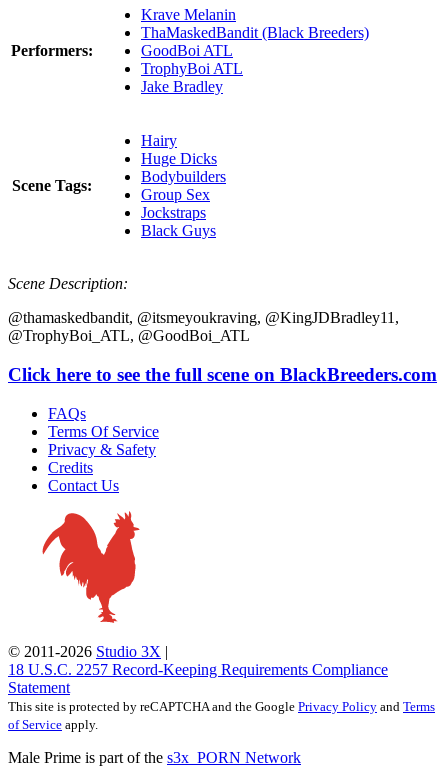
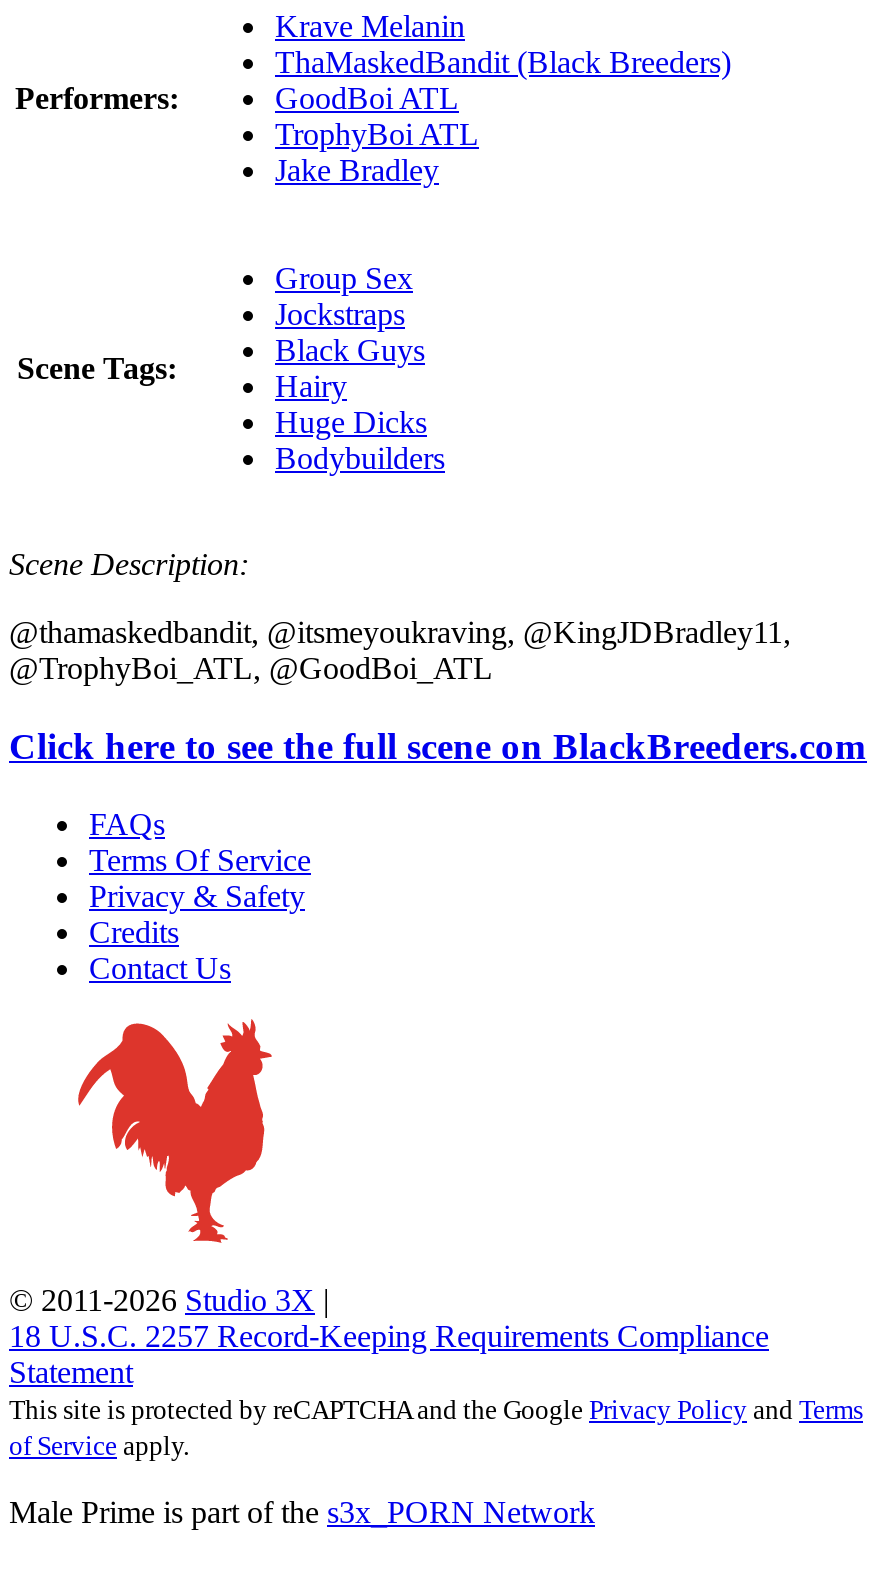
moved down: Hairy | Huge Dicks | Bodybuilders

moved up: Group Sex | Jockstraps | Black Guys
